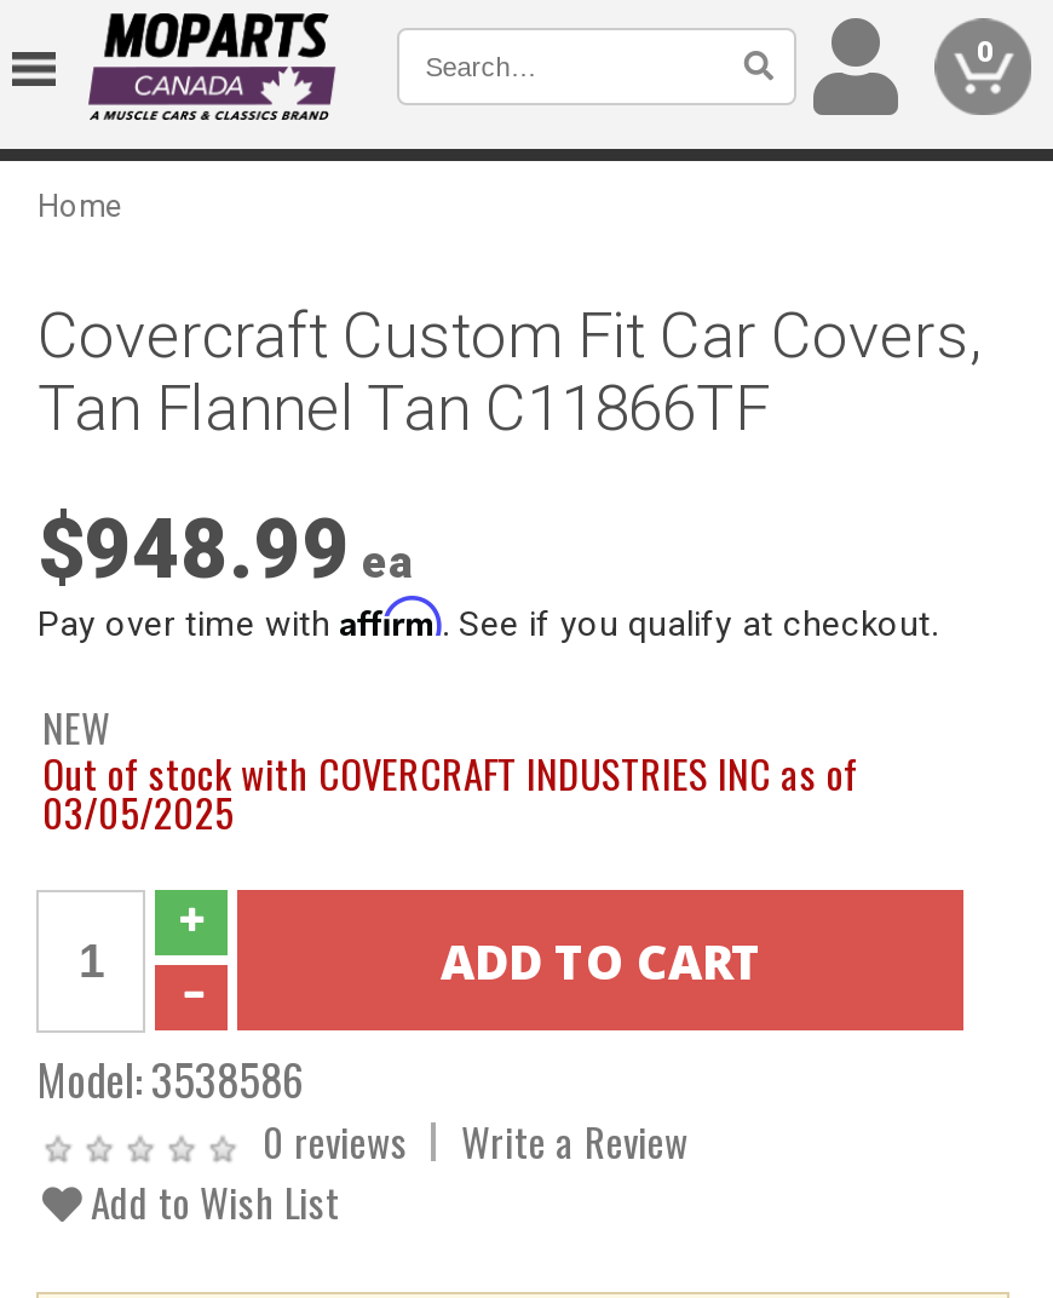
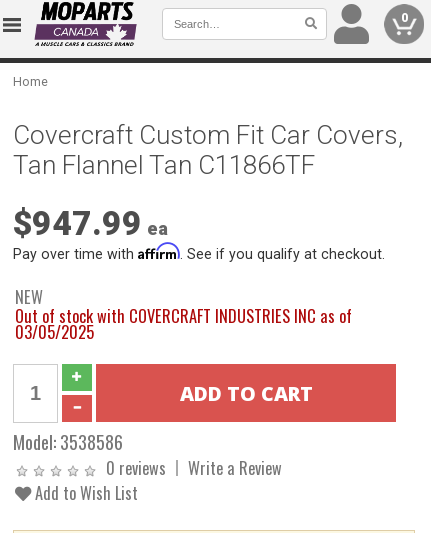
- $948.99 ea
+ $947.99 ea
